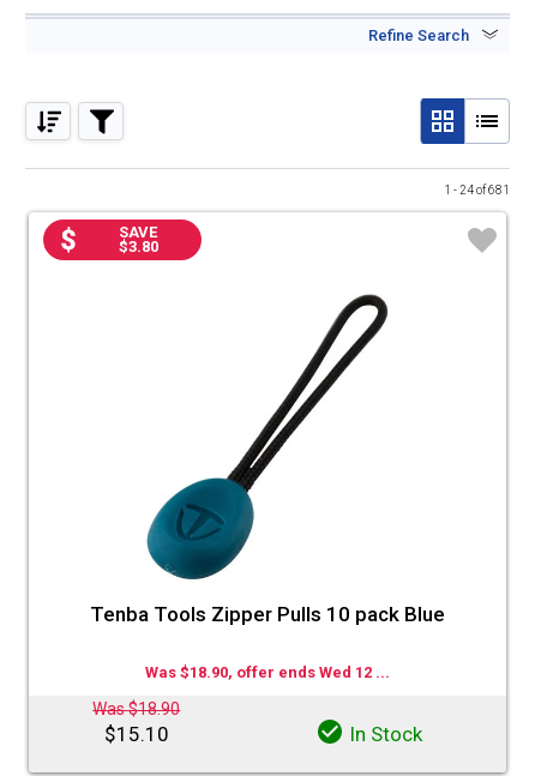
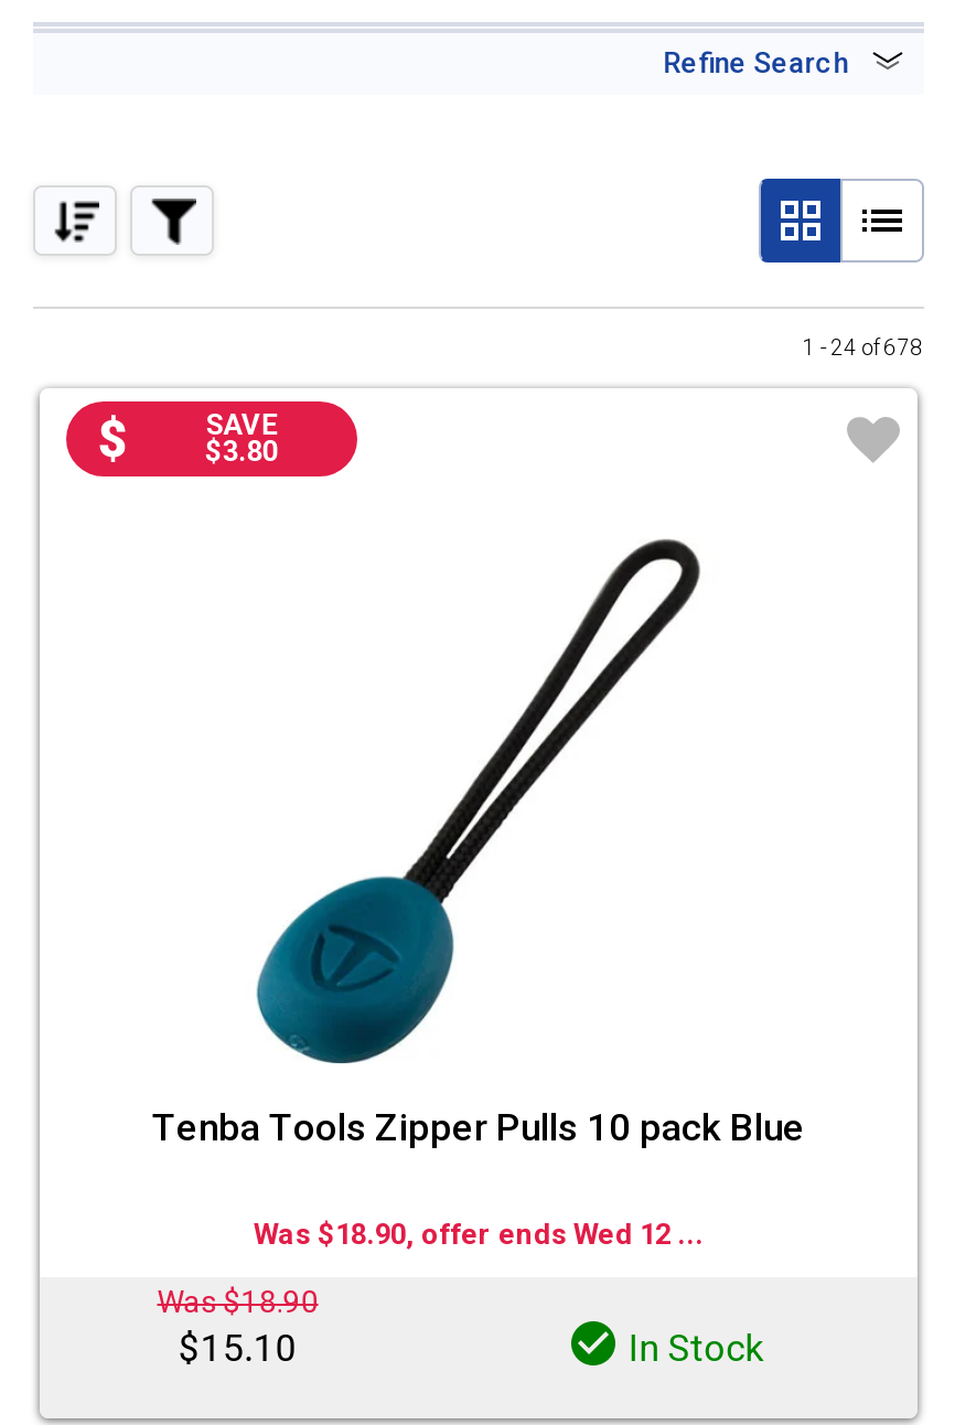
- 1 - 24 of 681
+ 1 - 24 of 678
